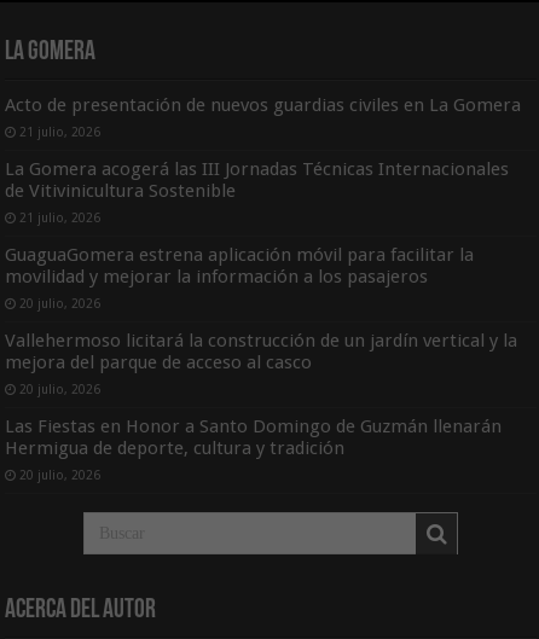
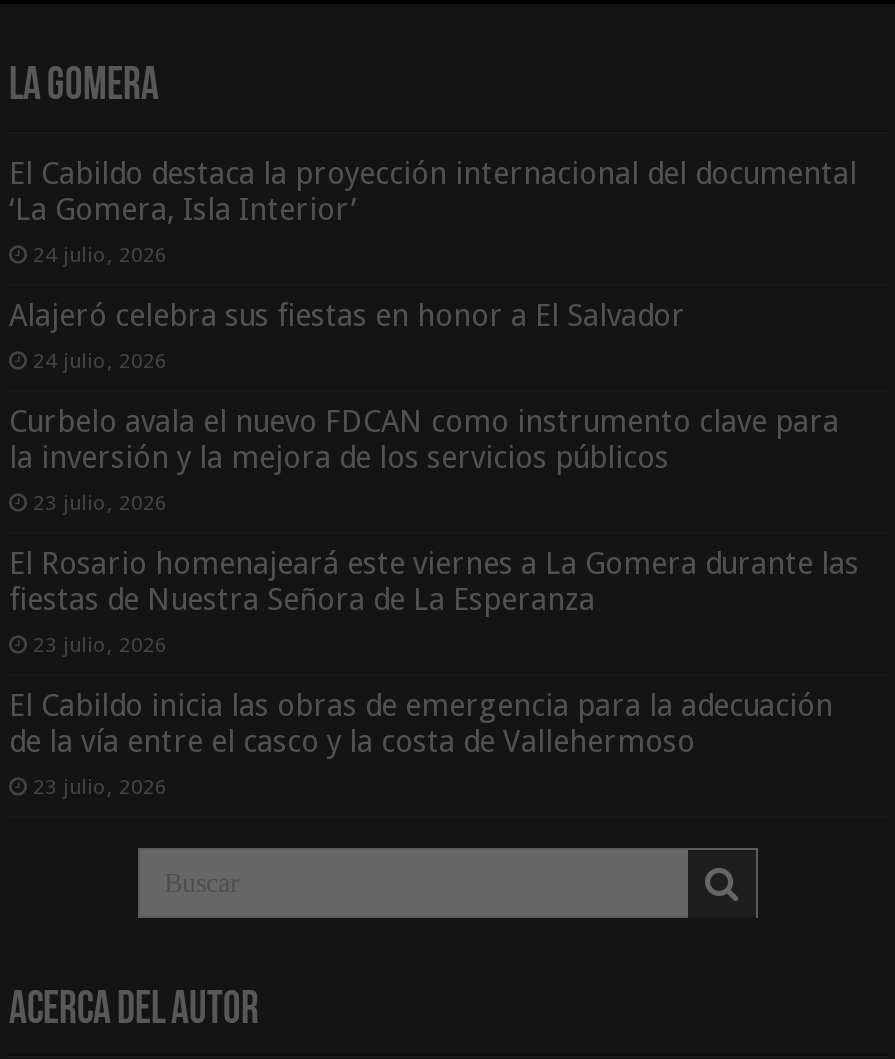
- Acto de presentación de nuevos guardias civiles en La Gomera
- 21 julio, 2026
+ El Cabildo destaca la proyección internacional del documental
+ ‘La Gomera, Isla Interior’
+ 24 julio, 2026

- La Gomera acogerá las III Jornadas Técnicas Internacionales
- de Vitivinicultura Sostenible
- 21 julio, 2026
+ Alajeró celebra sus fiestas en honor a El Salvador
+ 24 julio, 2026

- GuaguaGomera estrena aplicación móvil para facilitar la
- movilidad y mejorar la información a los pasajeros
- 20 julio, 2026
+ Curbelo avala el nuevo FDCAN como instrumento clave para
+ la inversión y la mejora de los servicios públicos
+ 23 julio, 2026

- Vallehermoso licitará la construcción de un jardín vertical y la
- mejora del parque de acceso al casco
- 20 julio, 2026
+ El Rosario homenajeará este viernes a La Gomera durante las
+ fiestas de Nuestra Señora de La Esperanza
+ 23 julio, 2026

- Las Fiestas en Honor a Santo Domingo de Guzmán llenarán
- Hermigua de deporte, cultura y tradición
- 20 julio, 2026
+ El Cabildo inicia las obras de emergencia para la adecuación
+ de la vía entre el casco y la costa de Vallehermoso
+ 23 julio, 2026
